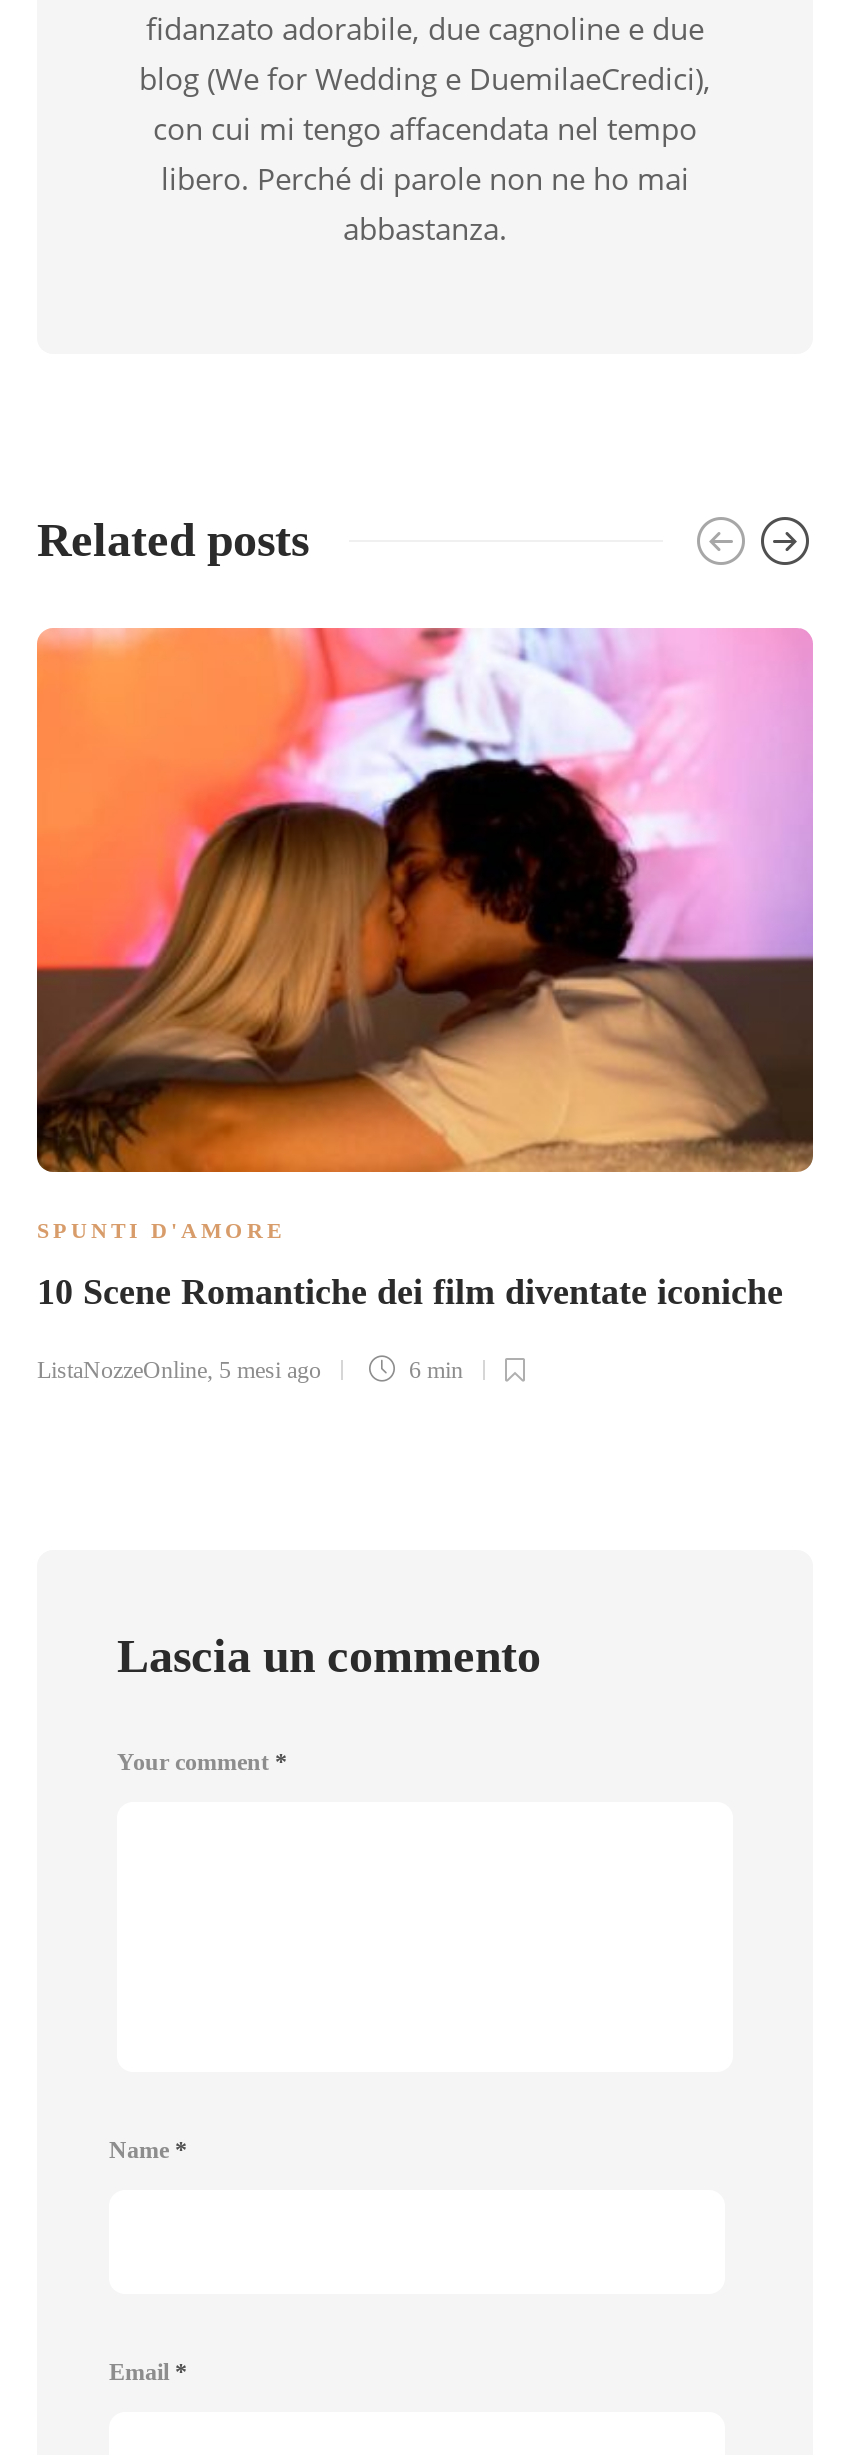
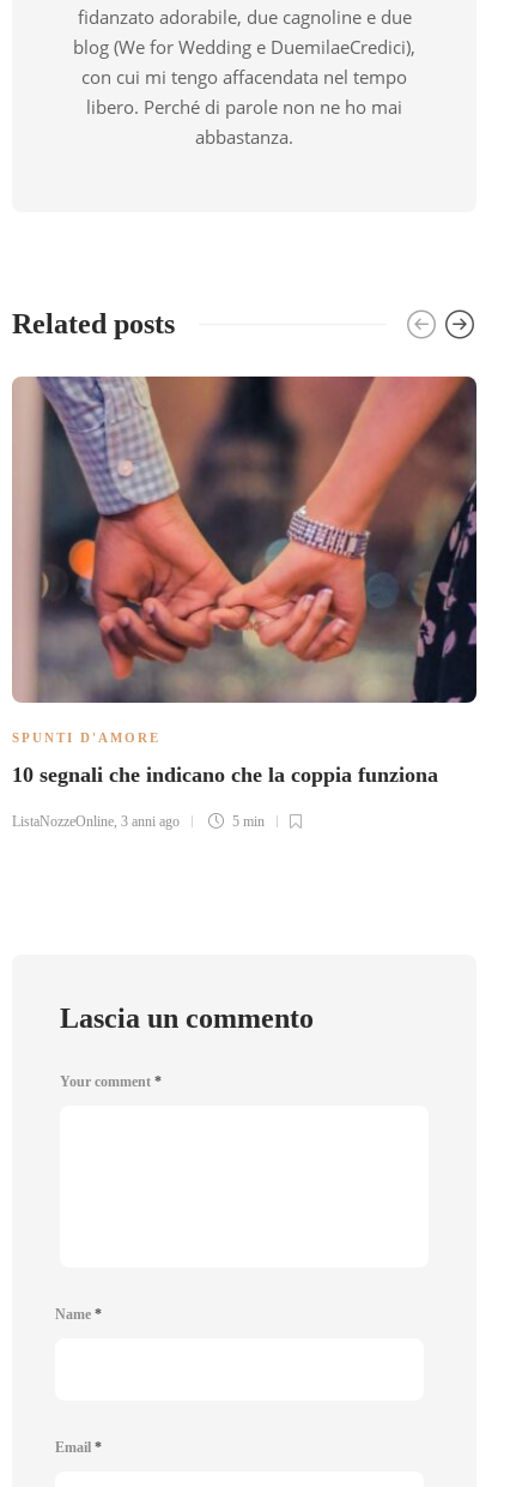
- [image]
+ [image]

- 10 Scene Romantiche dei film diventate iconiche
+ 10 segnali che indicano che la coppia funziona

- ListaNozzeOnline, 5 mesi ago
- 6 min
+ ListaNozzeOnline, 3 anni ago
+ 5 min
